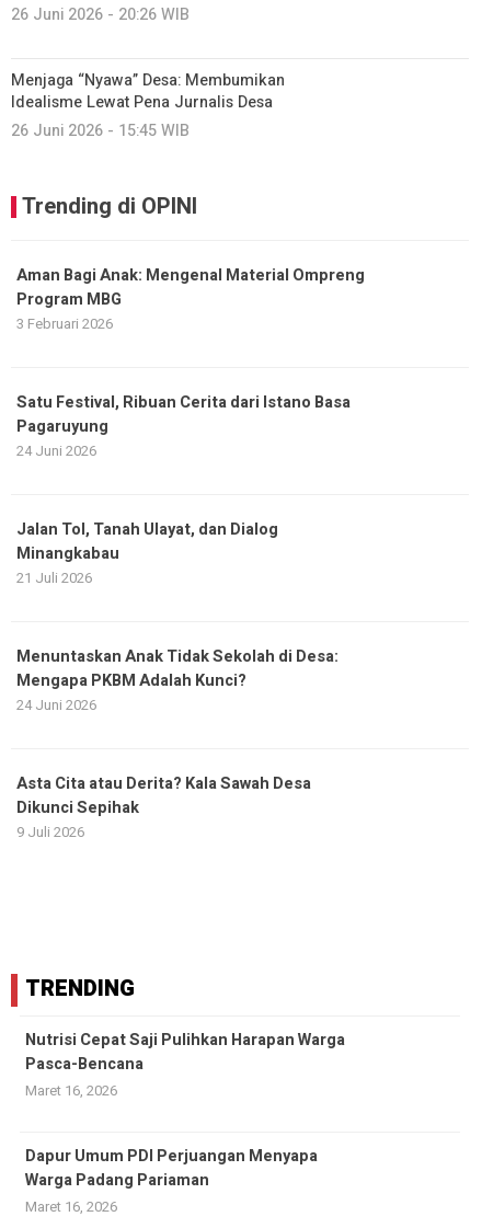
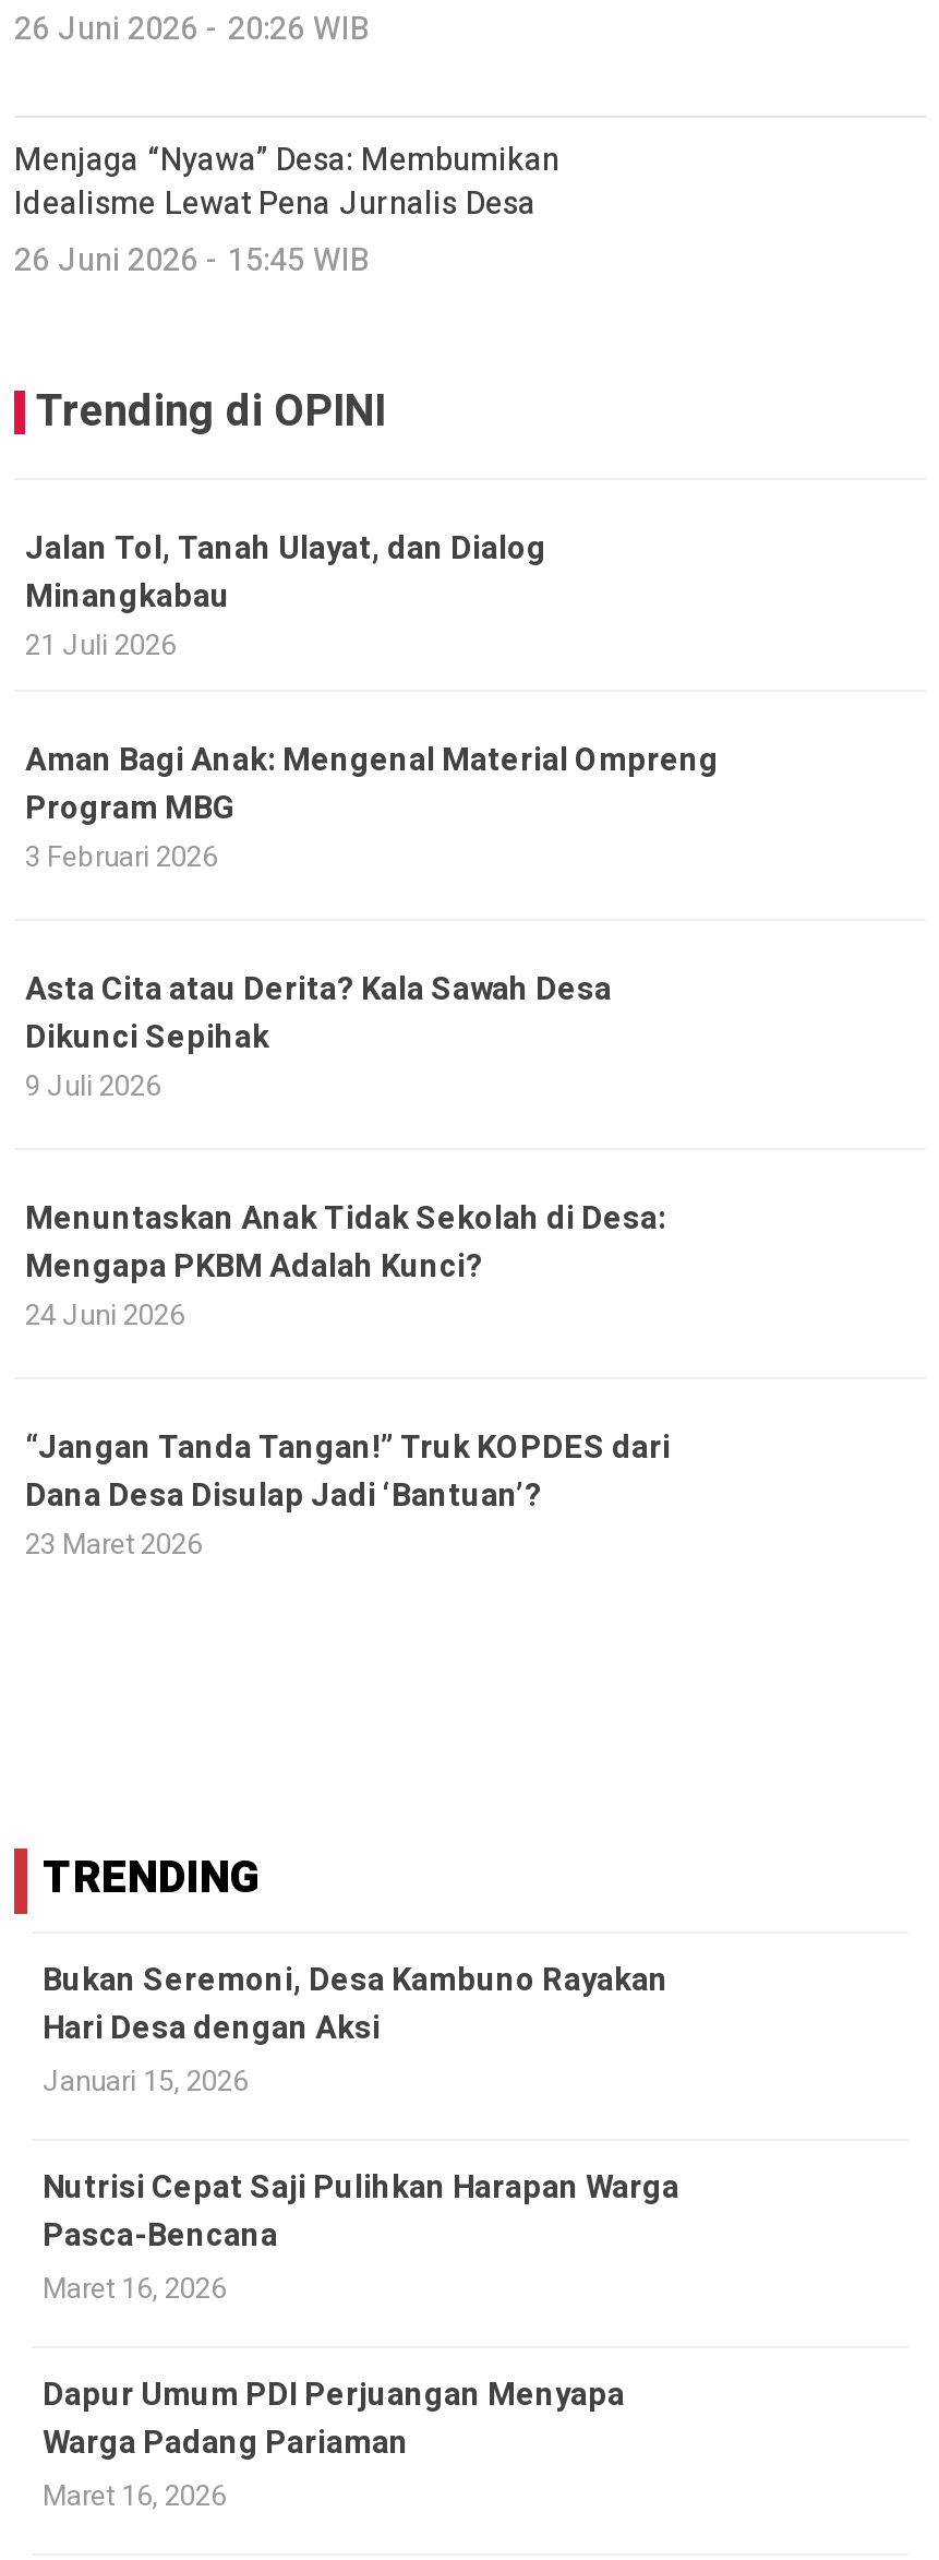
moved down: Aman Bagi Anak: Mengenal Material Ompreng | Program MBG | 3 Februari 2026

- Satu Festival, Ribuan Cerita dari Istano Basa
- Pagaruyung
- 24 Juni 2026

moved up: Jalan Tol, Tanah Ulayat, dan Dialog | Minangkabau | 21 Juli 2026

moved up: Menuntaskan Anak Tidak Sekolah di Desa: | Mengapa PKBM Adalah Kunci? | 24 Juni 2026

+ “Jangan Tanda Tangan!” Truk KOPDES dari
+ Dana Desa Disulap Jadi ‘Bantuan’?
+ 23 Maret 2026

moved up: Asta Cita atau Derita? Kala Sawah Desa | Dikunci Sepihak | 9 Juli 2026

moved up: TRENDING

+ Bukan Seremoni, Desa Kambuno Rayakan
+ Hari Desa dengan Aksi
+ Januari 15, 2026
